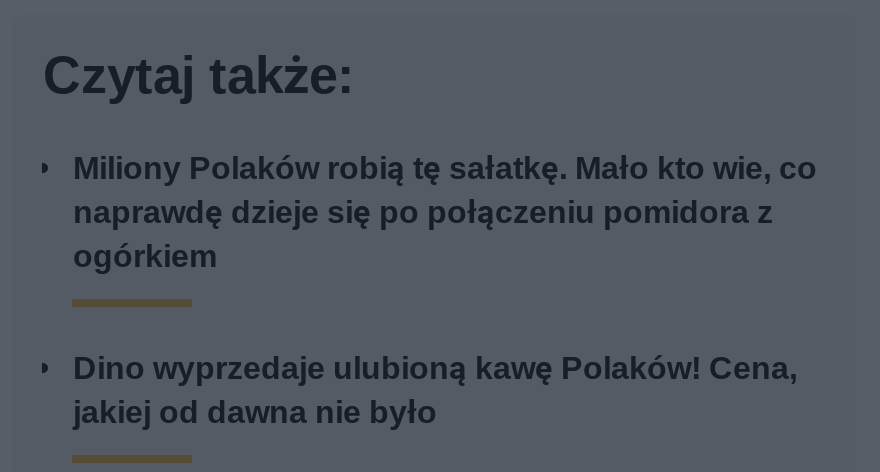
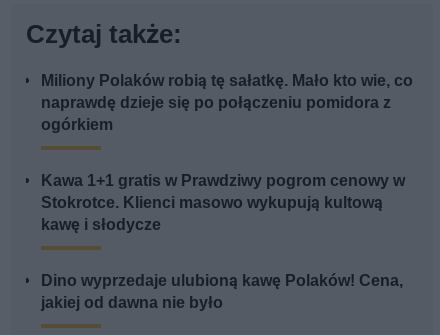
+ Kawa 1+1 gratis w Prawdziwy pogrom cenowy w
+ Stokrotce. Klienci masowo wykupują kultową
+ kawę i słodycze
